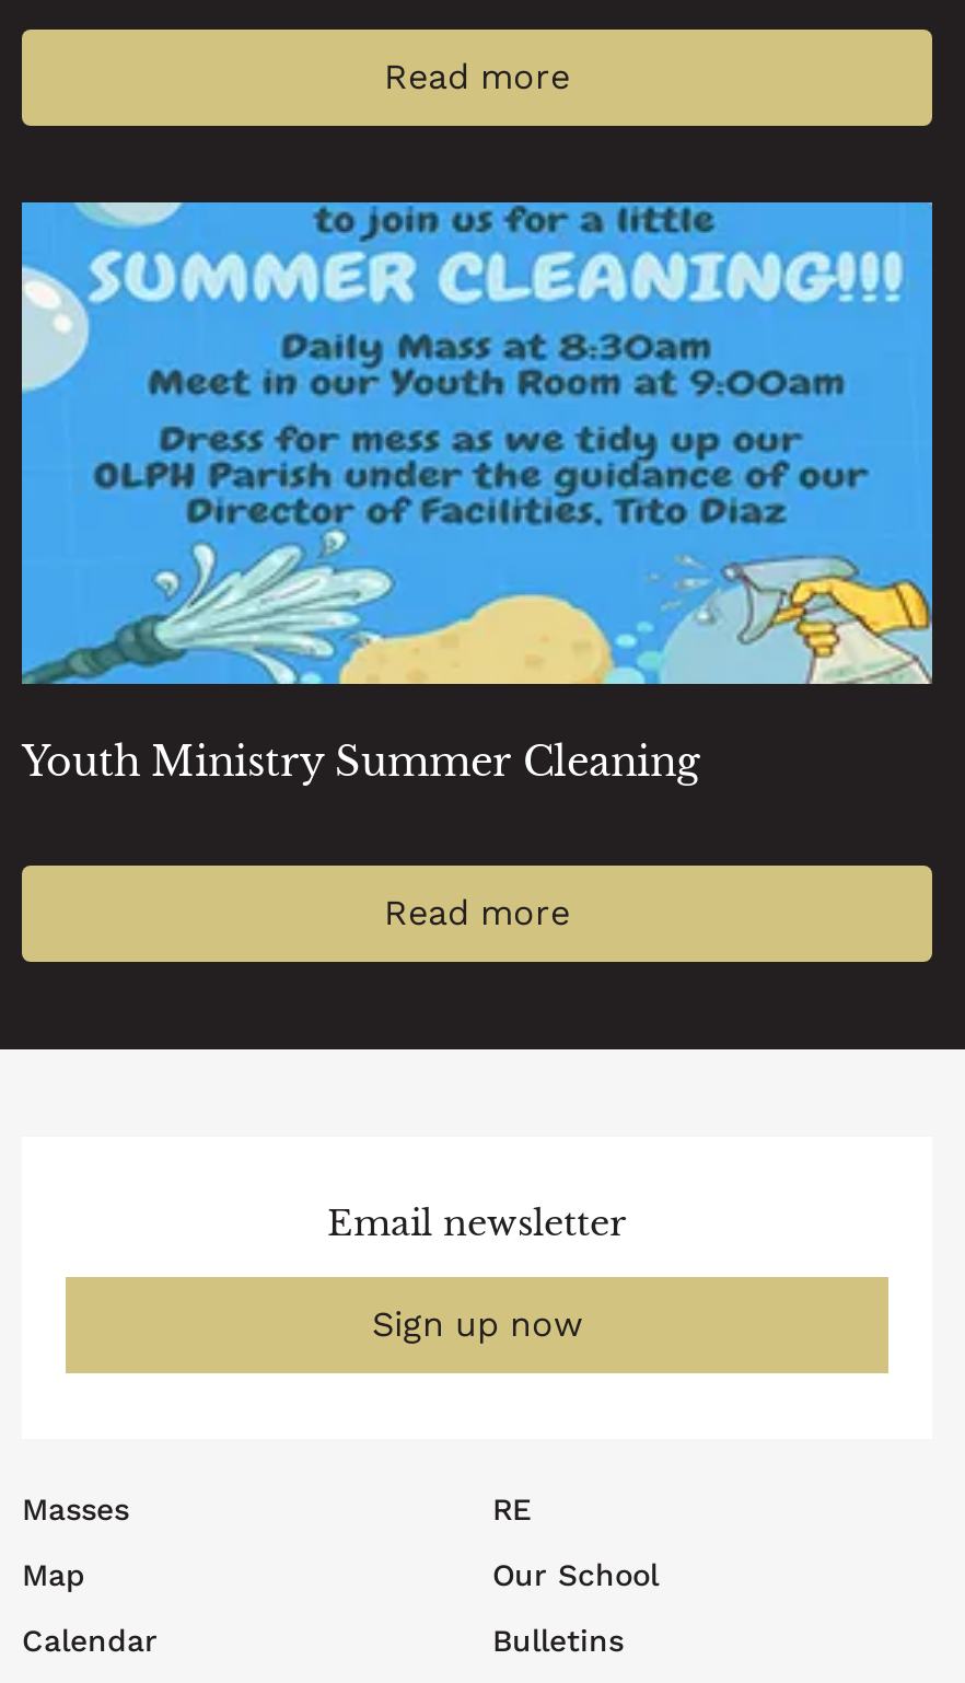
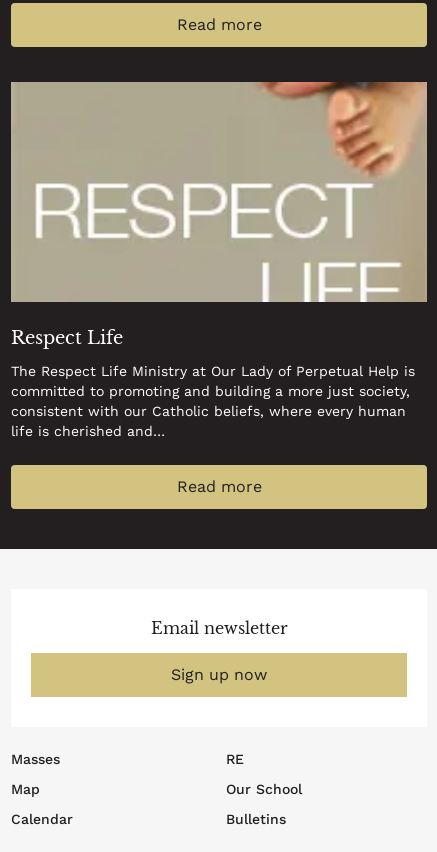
- [image]
+ [image]

- Youth Ministry Summer Cleaning
+ Respect Life
+ The Respect Life Ministry at Our Lady of Perpetual Help is
+ committed to promoting and building a more just society,
+ consistent with our Catholic beliefs, where every human
+ life is cherished and…
